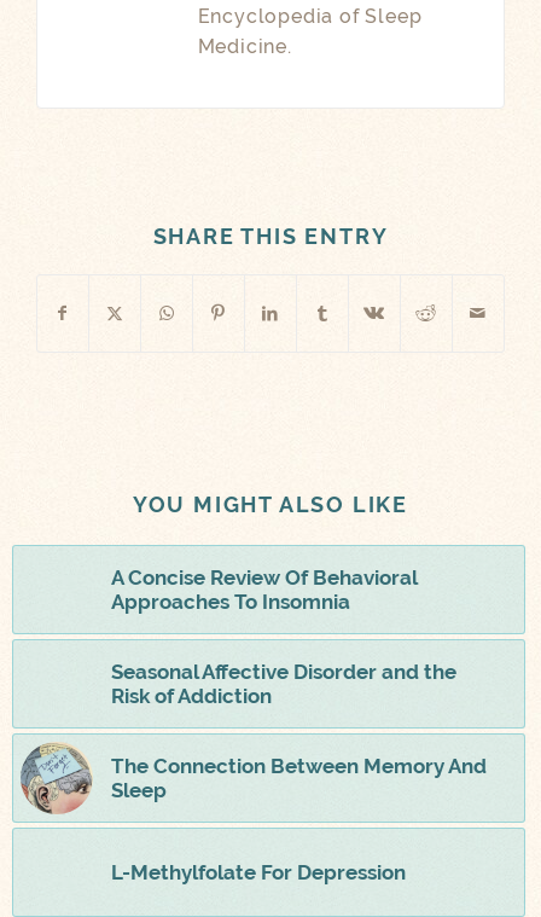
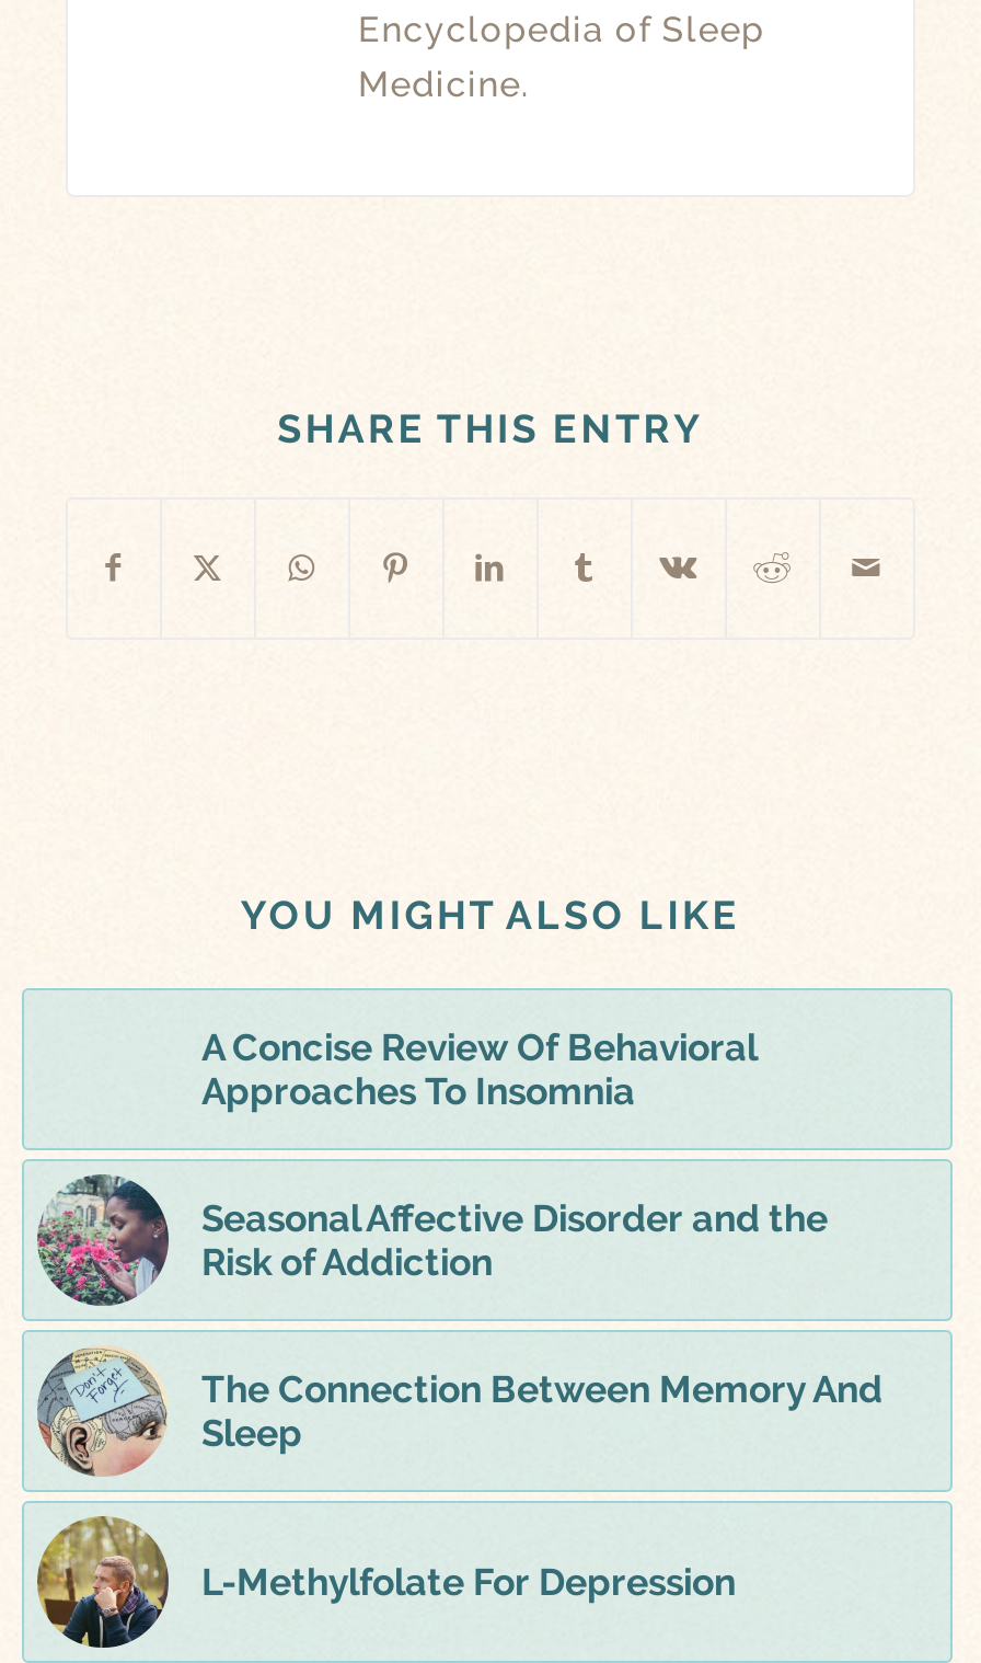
+ [image]

+ [image]
